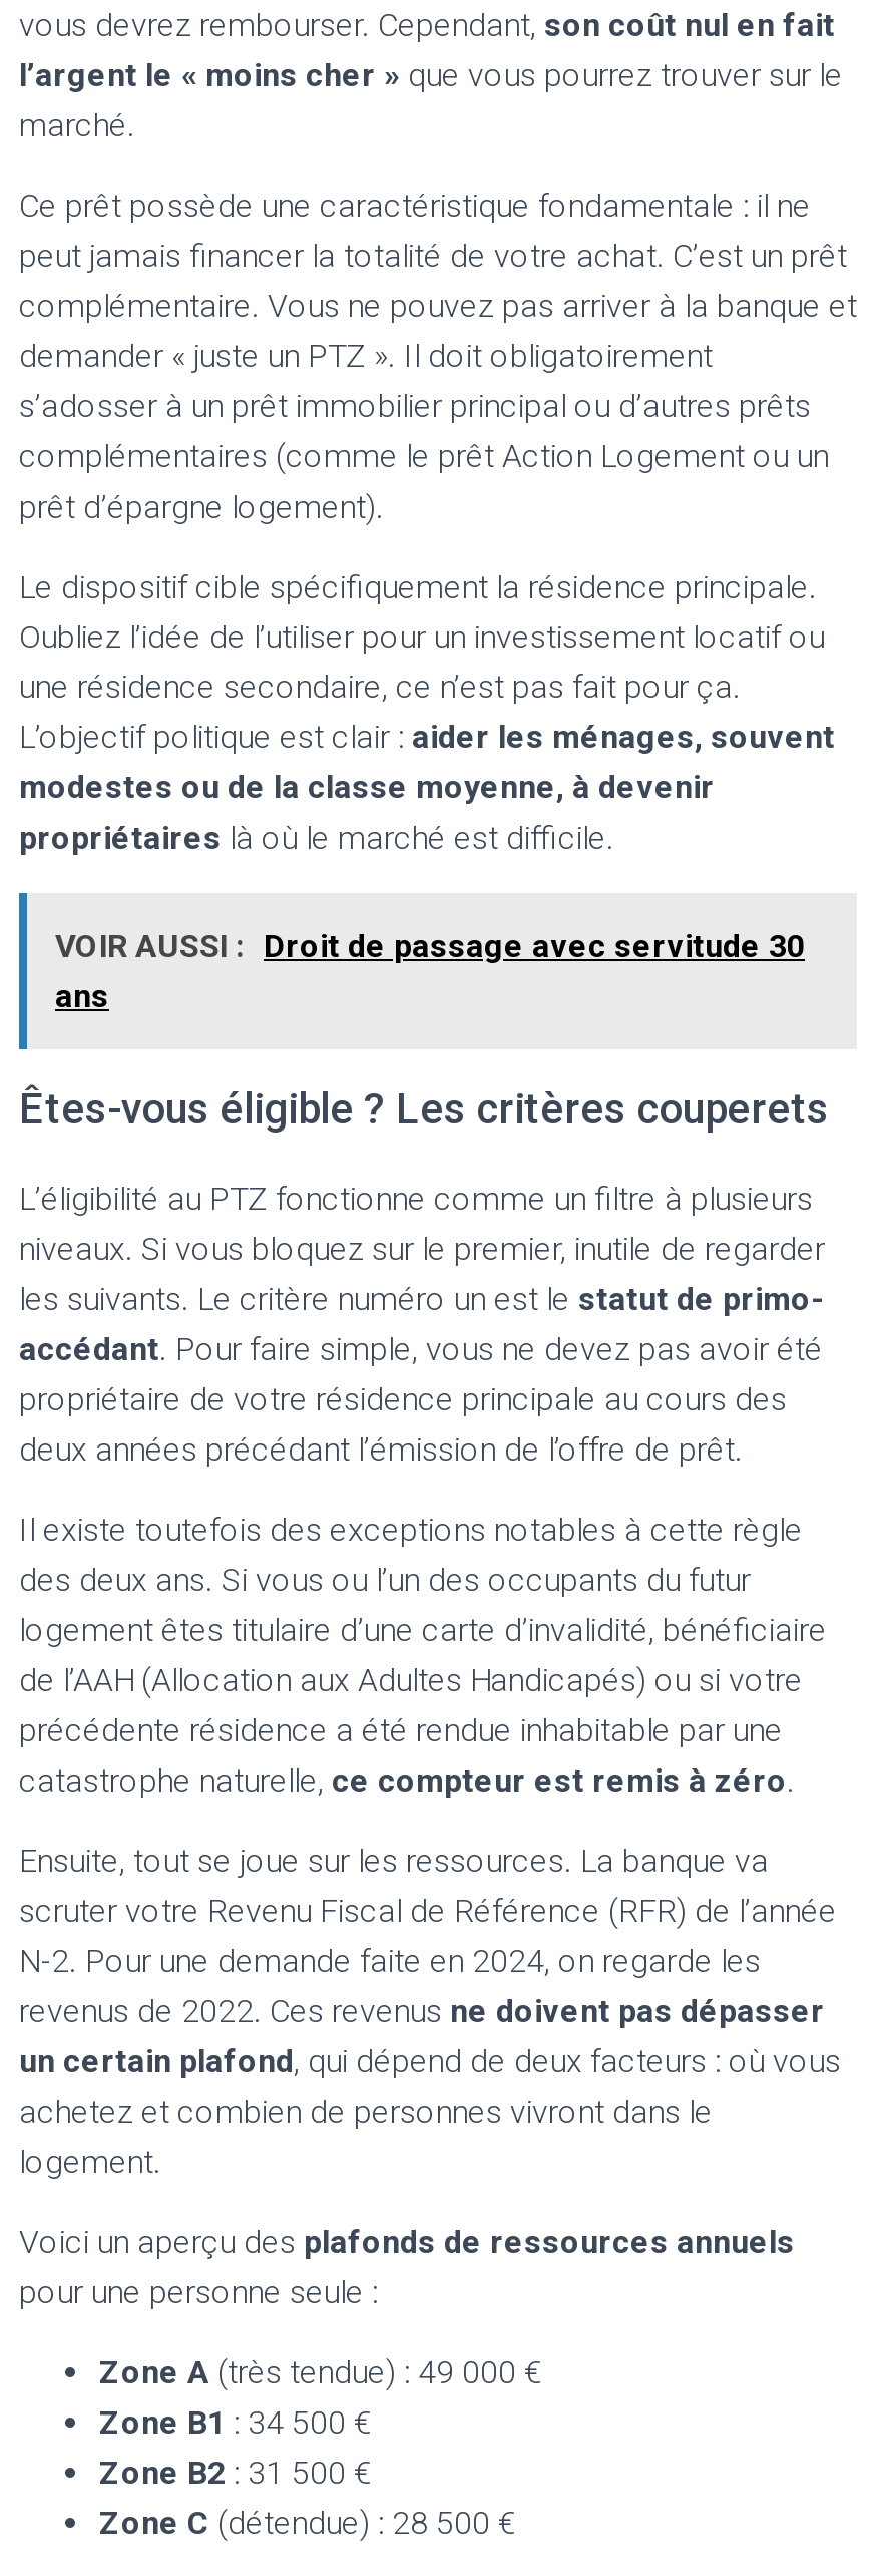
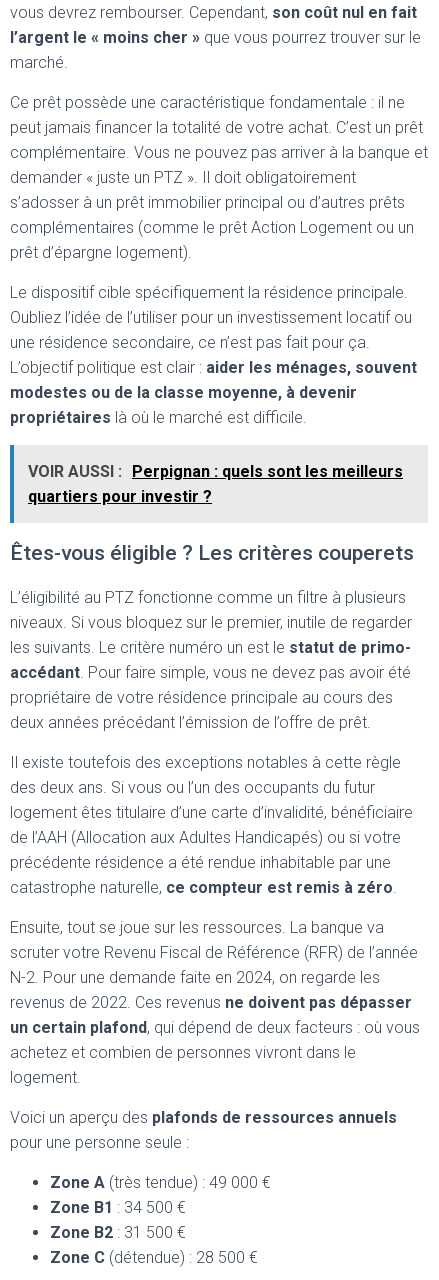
- VOIR AUSSI : Droit de passage avec servitude 30
- ans
+ VOIR AUSSI : Perpignan : quels sont les meilleurs
+ quartiers pour investir ?
